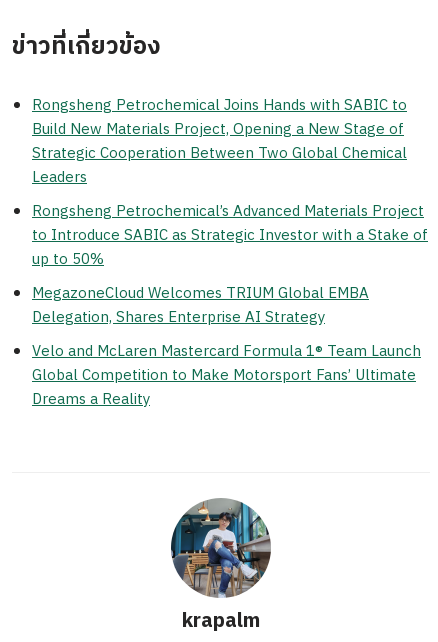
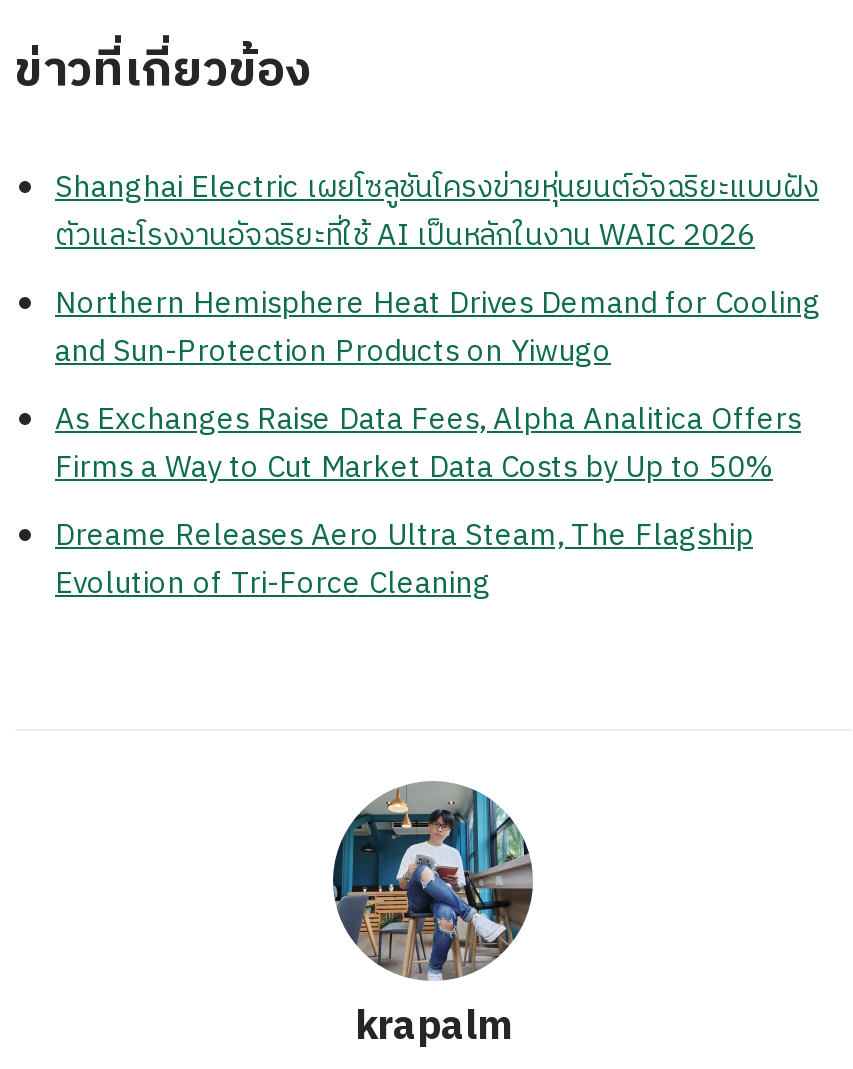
- Rongsheng Petrochemical Joins Hands with SABIC to
- Build New Materials Project, Opening a New Stage of
- Strategic Cooperation Between Two Global Chemical
- Leaders
- Rongsheng Petrochemical’s Advanced Materials Project
- to Introduce SABIC as Strategic Investor with a Stake of
- up to 50%
- MegazoneCloud Welcomes TRIUM Global EMBA
- Delegation, Shares Enterprise AI Strategy
- Velo and McLaren Mastercard Formula 1® Team Launch
- Global Competition to Make Motorsport Fans’ Ultimate
- Dreams a Reality
+ Shanghai Electric เผยโซลูชันโครงข่ายหุ่นยนต์อัจฉริยะแบบฝัง
+ ตัวและโรงงานอัจฉริยะที่ใช้ AI เป็นหลักในงาน WAIC 2026
+ Northern Hemisphere Heat Drives Demand for Cooling
+ and Sun-Protection Products on Yiwugo
+ As Exchanges Raise Data Fees, Alpha Analitica Offers
+ Firms a Way to Cut Market Data Costs by Up to 50%
+ Dreame Releases Aero Ultra Steam, The Flagship
+ Evolution of Tri-Force Cleaning
